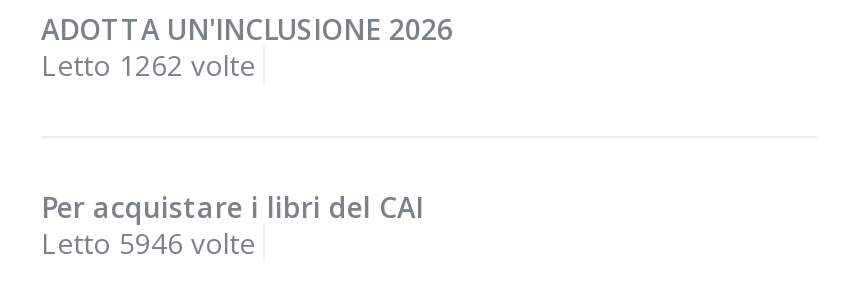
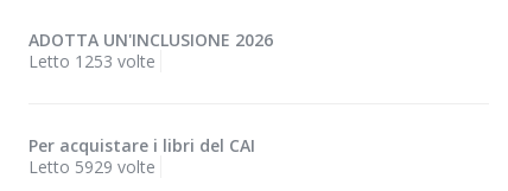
- Letto 1262 volte
+ Letto 1253 volte

- Letto 5946 volte
+ Letto 5929 volte
